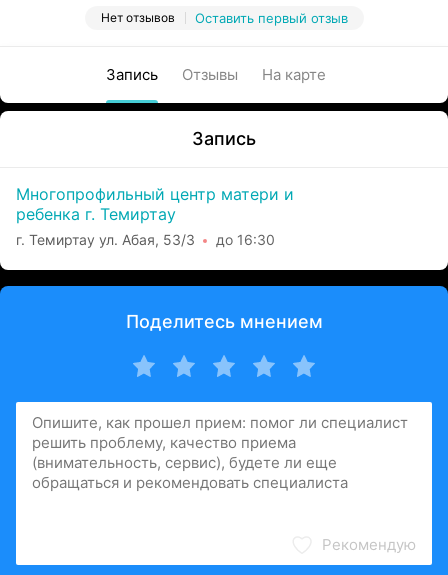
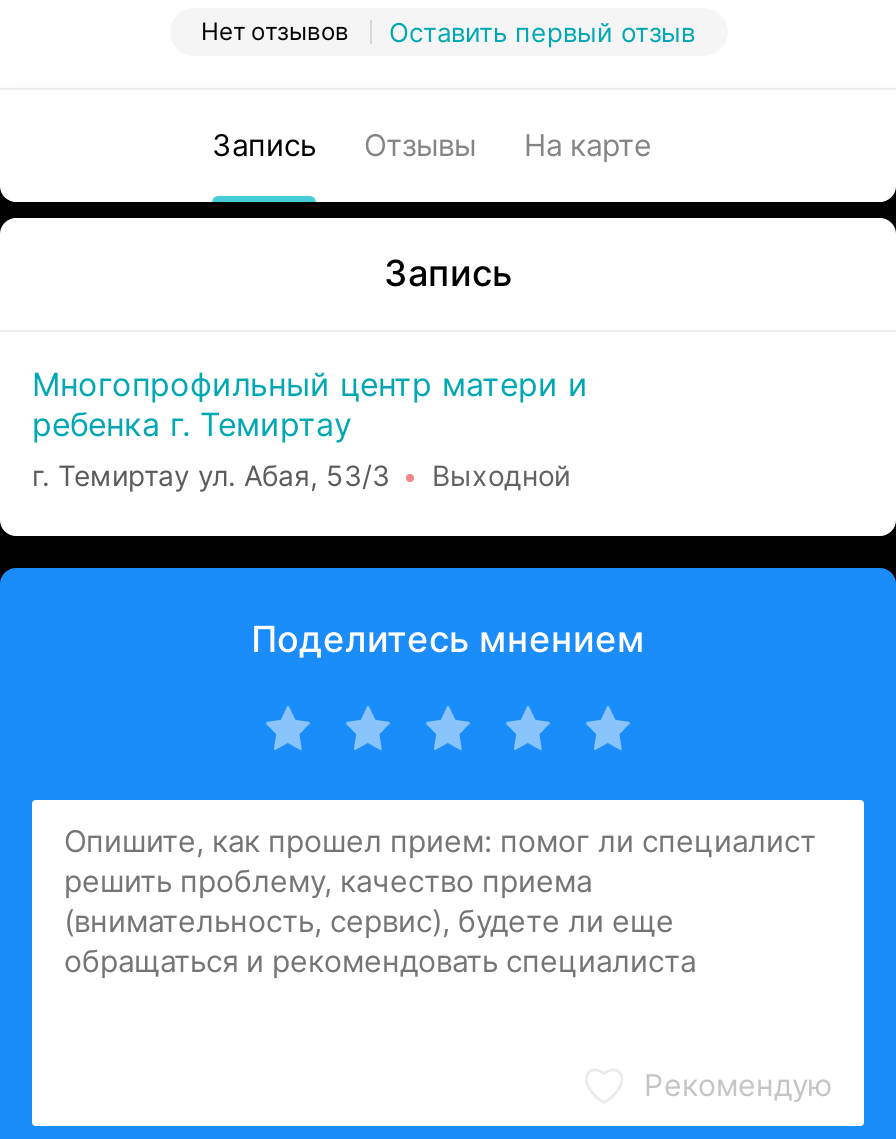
- до 16:30
+ Выходной
